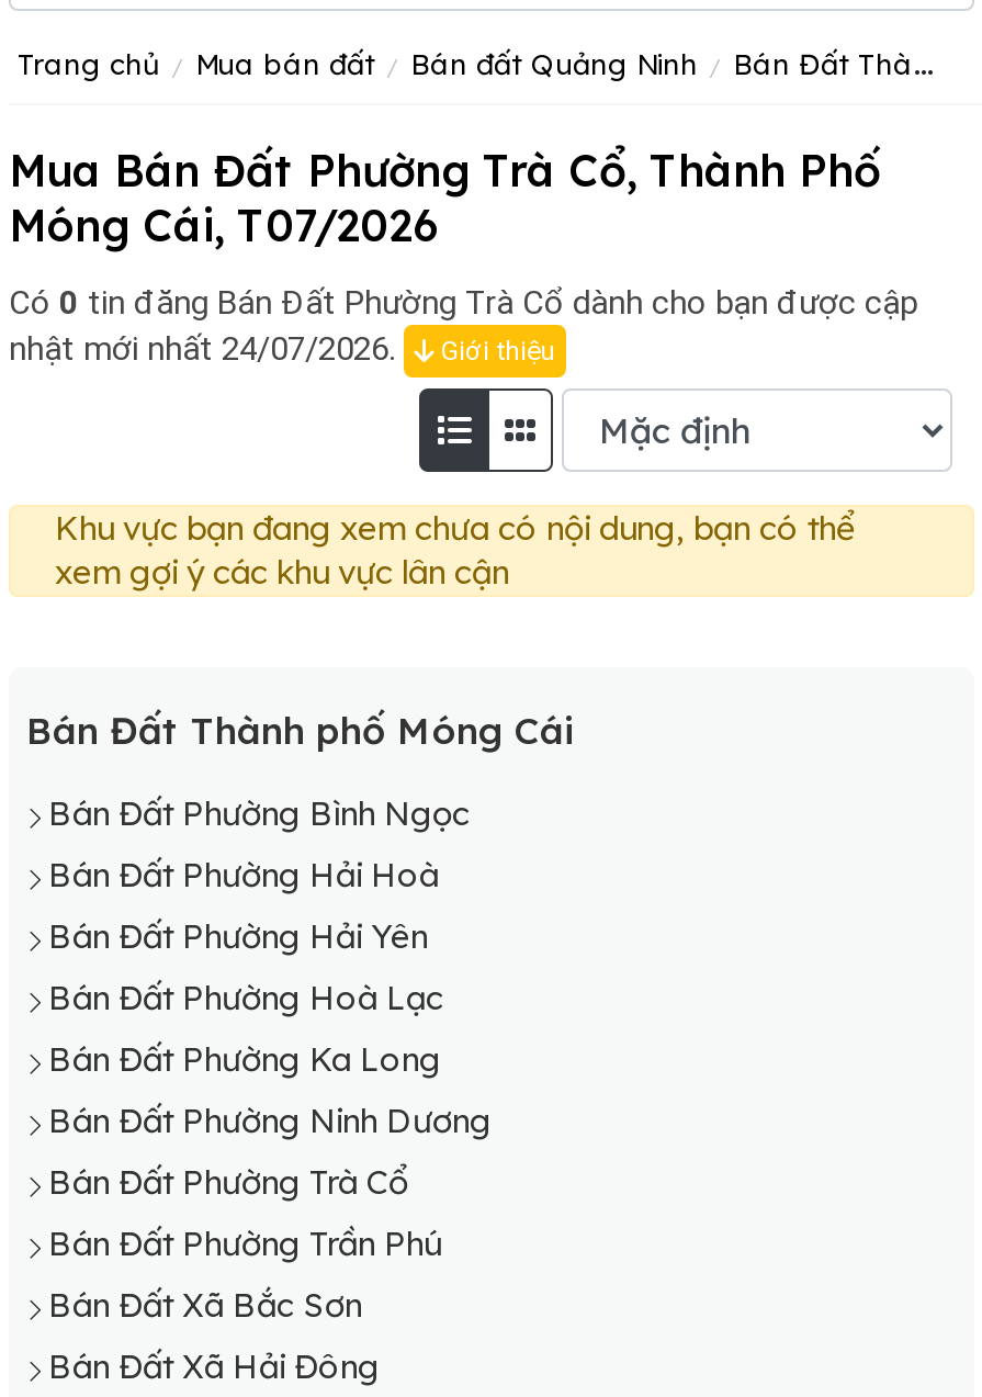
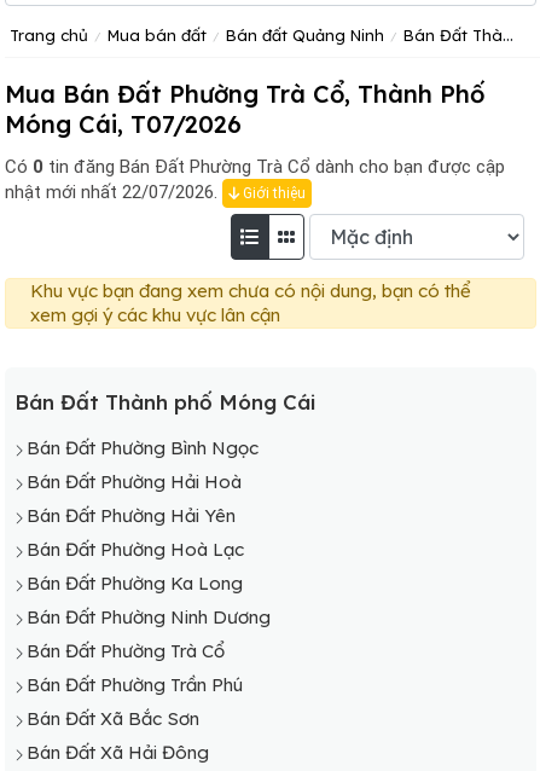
- nhật mới nhất 24/07/2026. Giới thiệu
+ nhật mới nhất 22/07/2026. Giới thiệu
